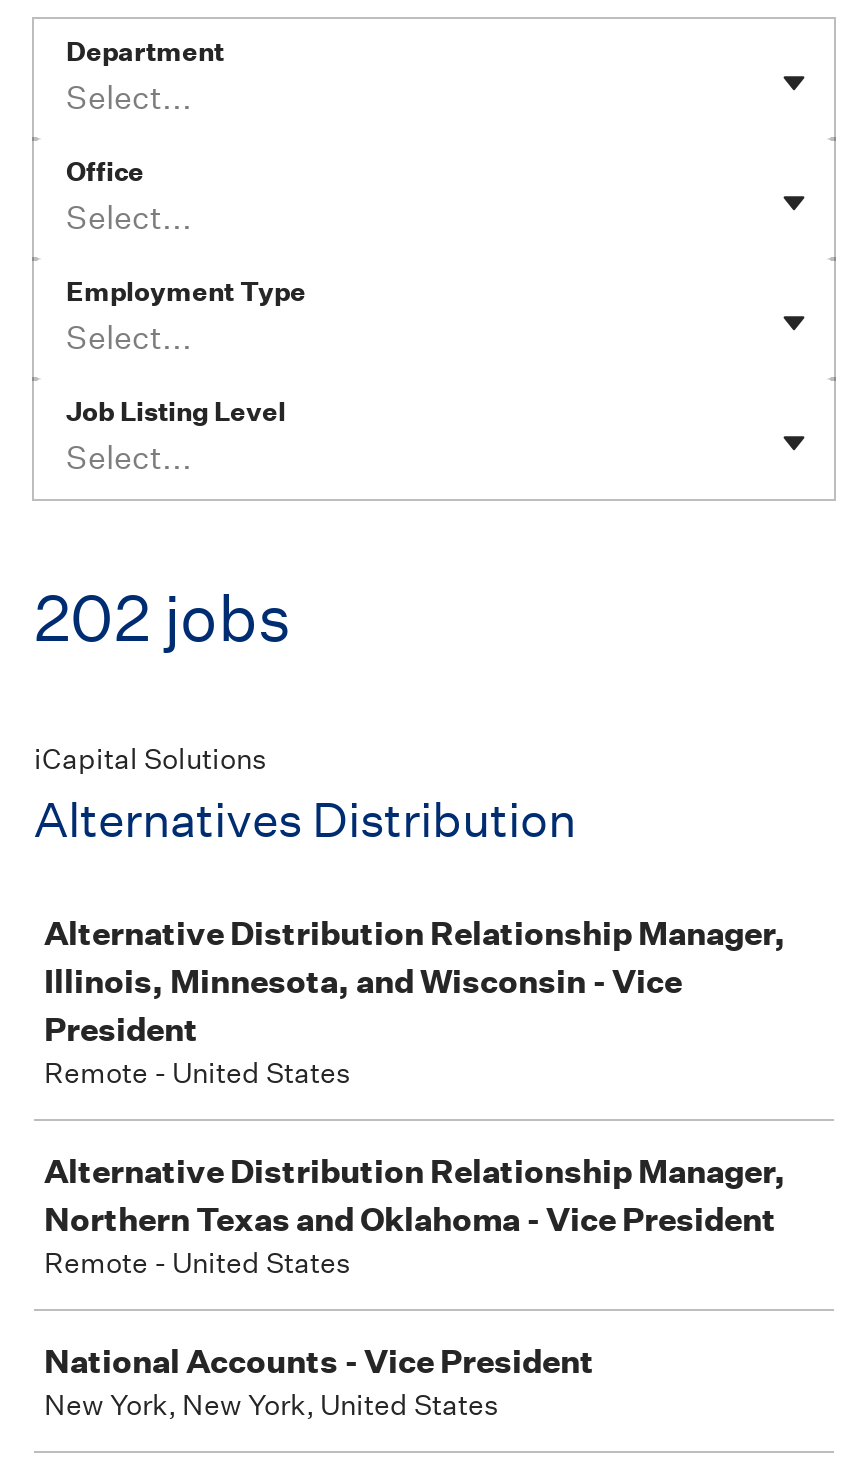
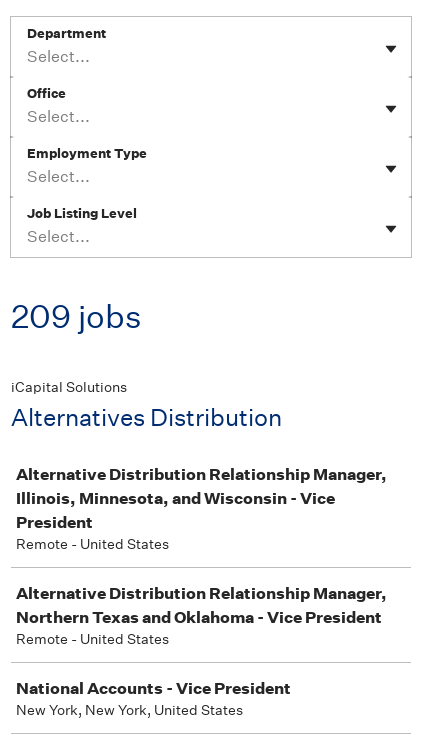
- 202 jobs
+ 209 jobs
